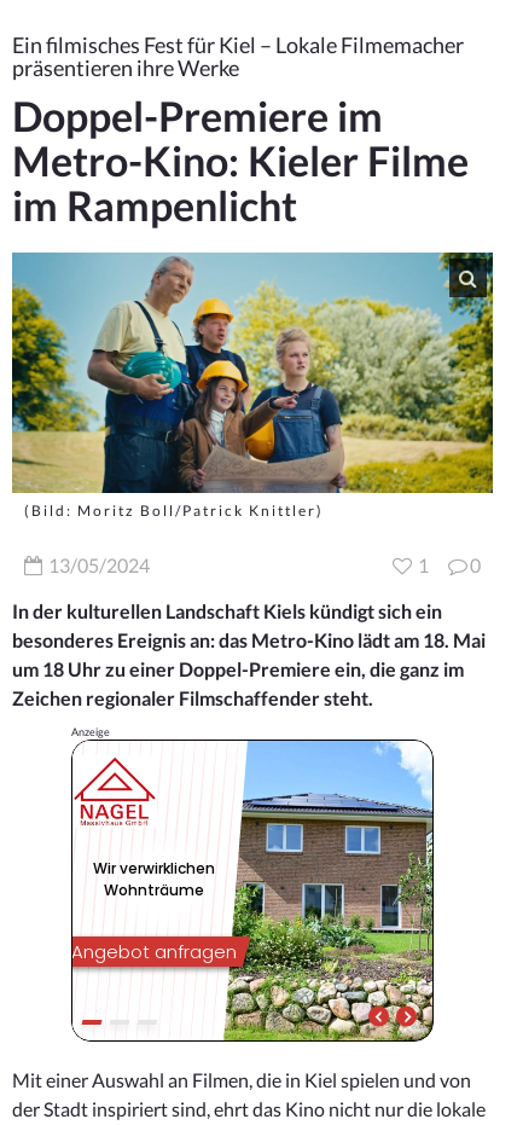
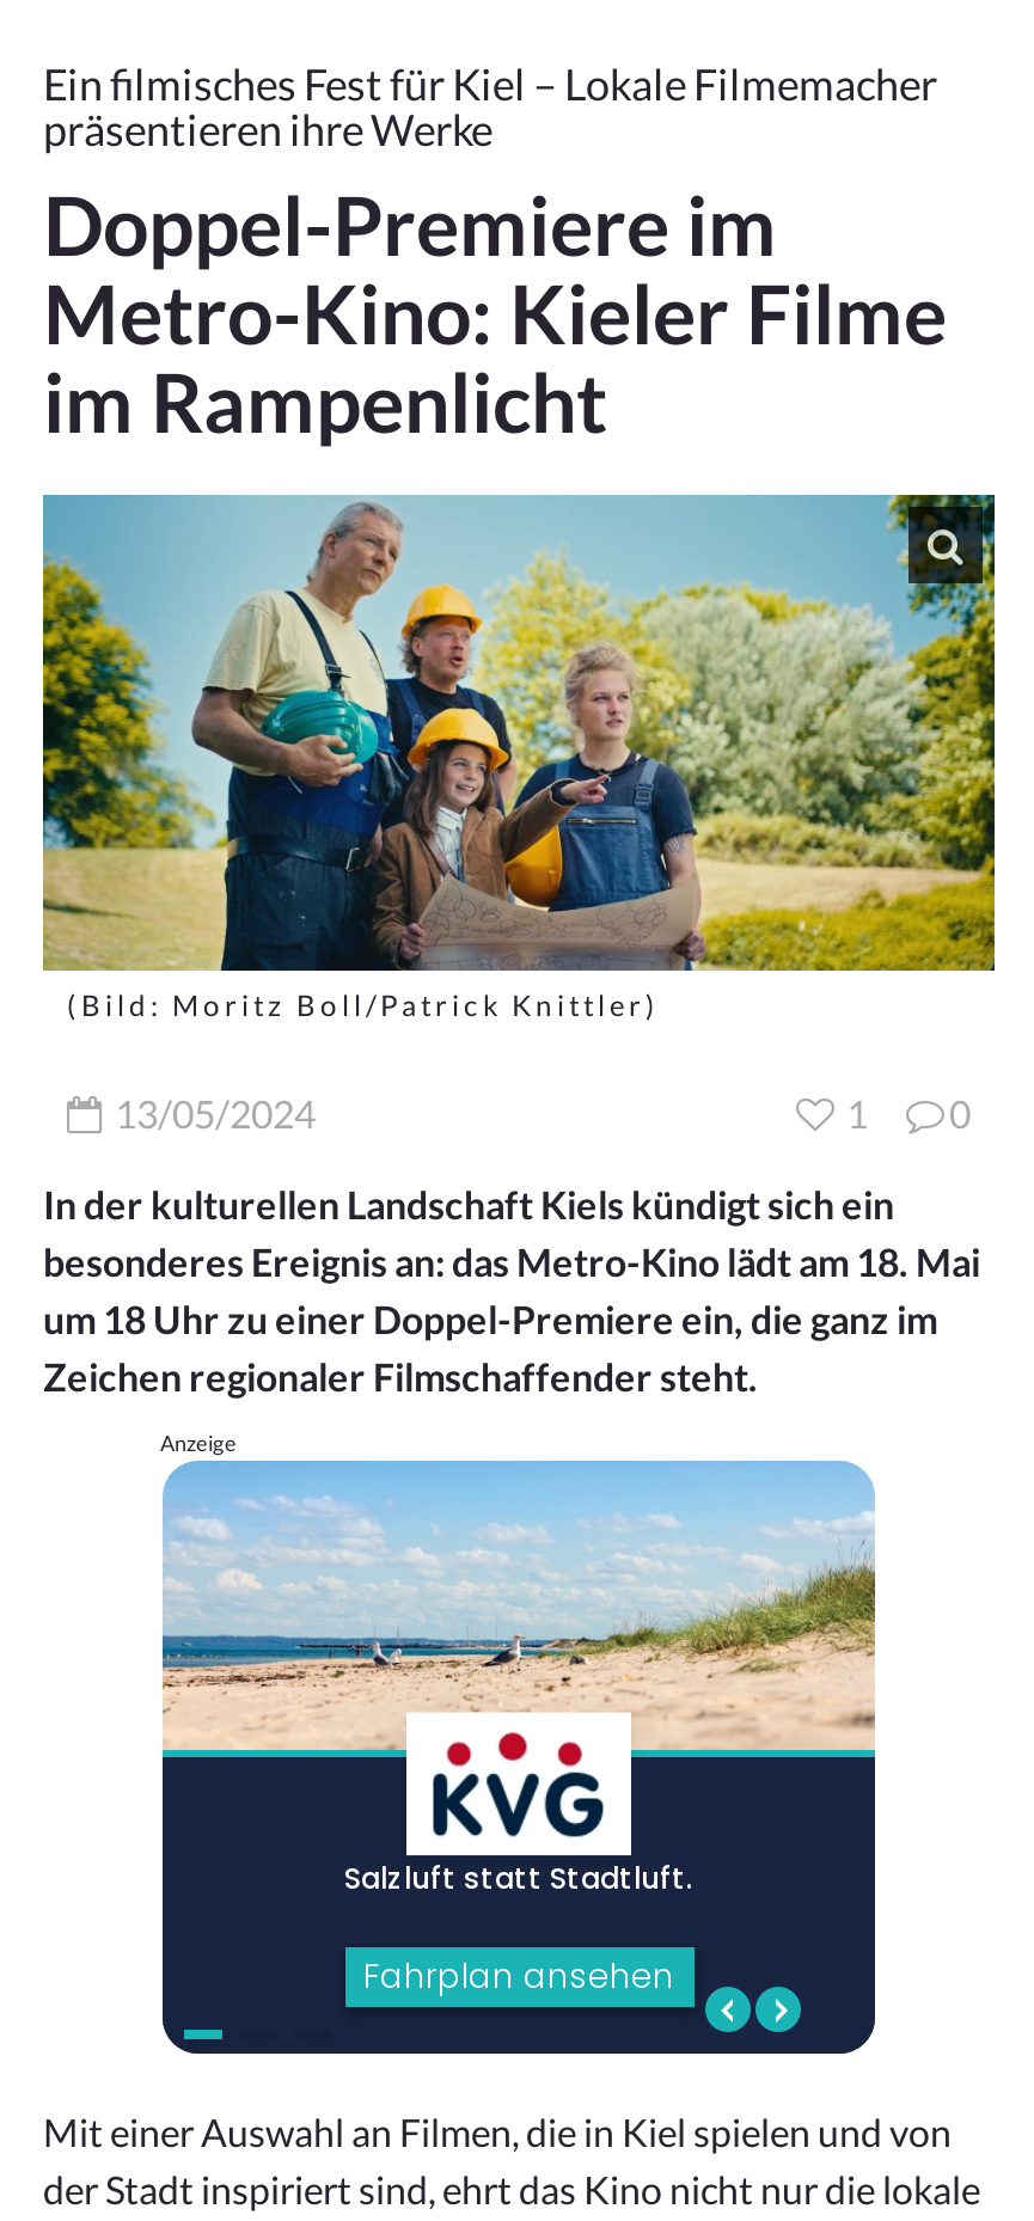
- [image]
+ [image]
